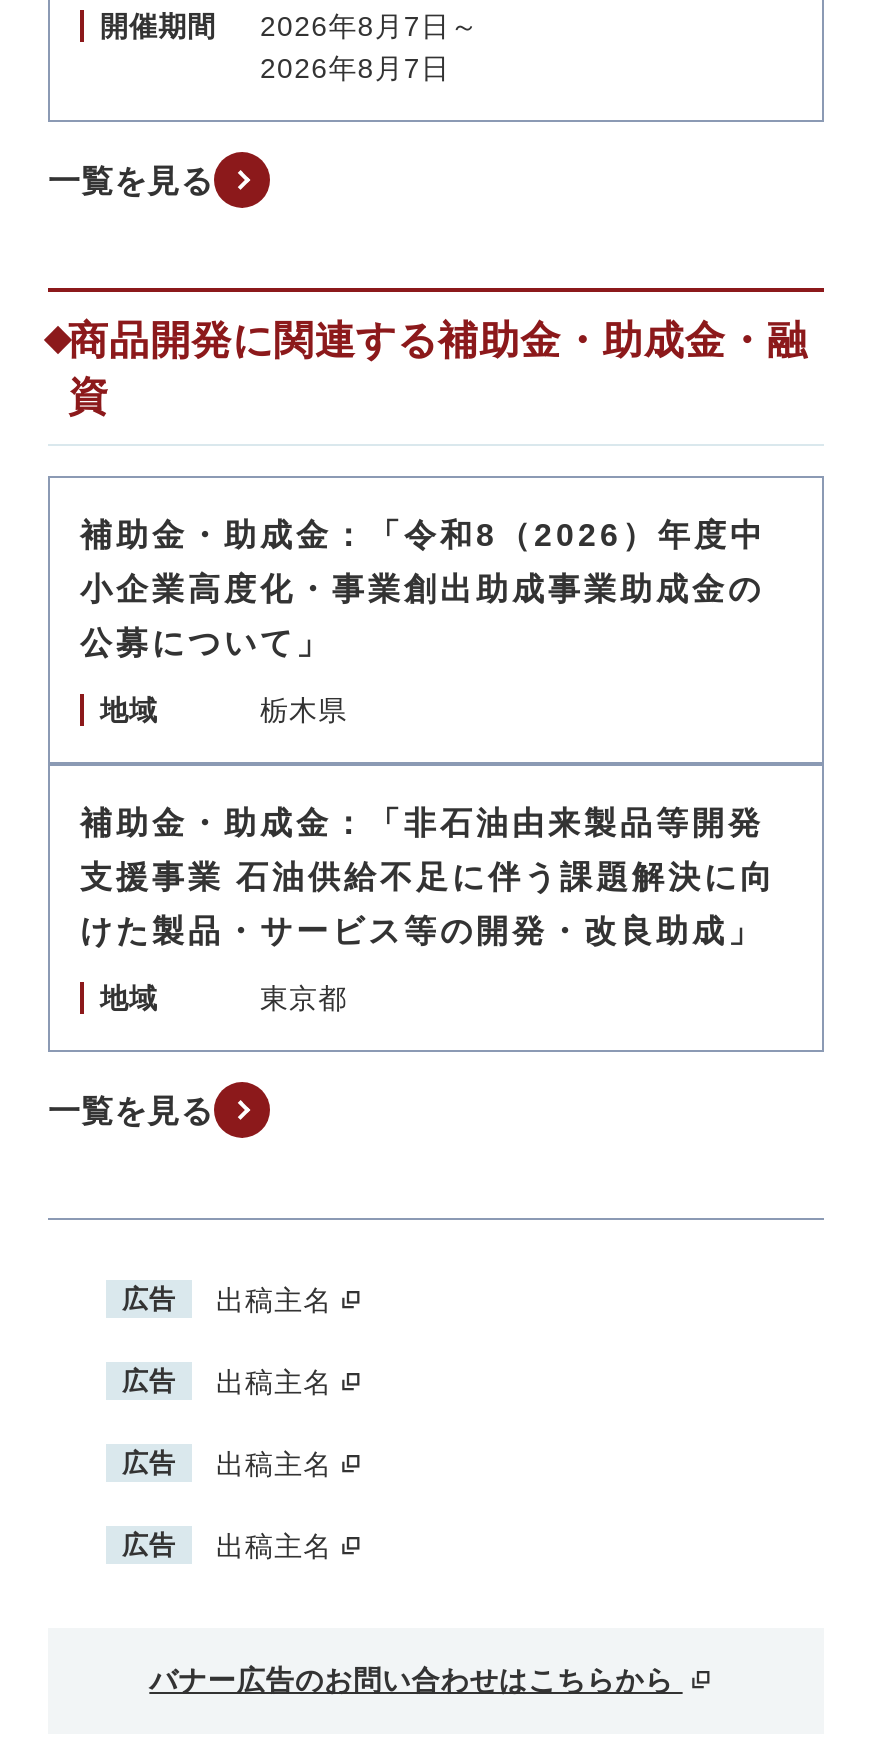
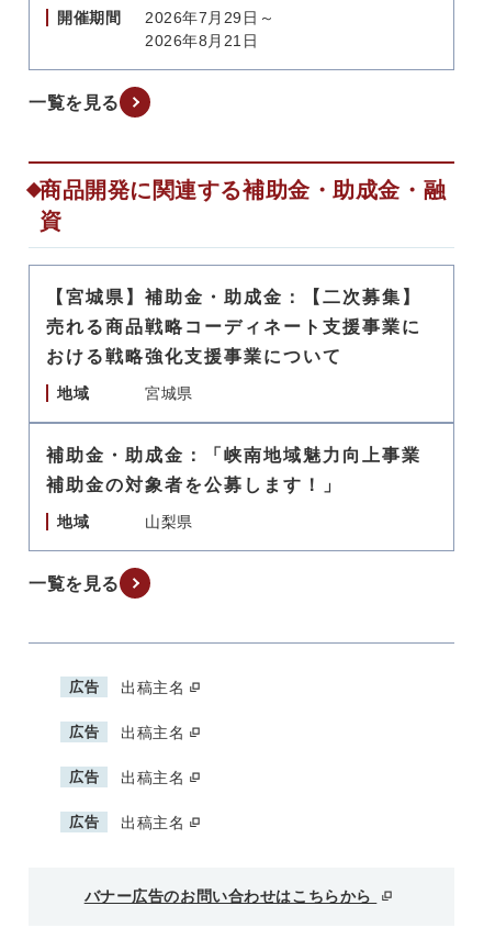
- 開催期間 2026年8月7日～
+ 開催期間 2026年7月29日～

- 2026年8月7日
+ 2026年8月21日

- 補助金・助成金：「令和8（2026）年度中
+ 【宮城県】補助金・助成金：【二次募集】

- 小企業高度化・事業創出助成事業助成金の
+ 売れる商品戦略コーディネート支援事業に

- 公募について」
+ おける戦略強化支援事業について

- 栃木県
- 補助金・助成金：「非石油由来製品等開発
- 支援事業 石油供給不足に伴う課題解決に向
- けた製品・サービス等の開発・改良助成」
+ 宮城県
+ 補助金・助成金：「峡南地域魅力向上事業
+ 補助金の対象者を公募します！」

- 東京都
+ 山梨県
